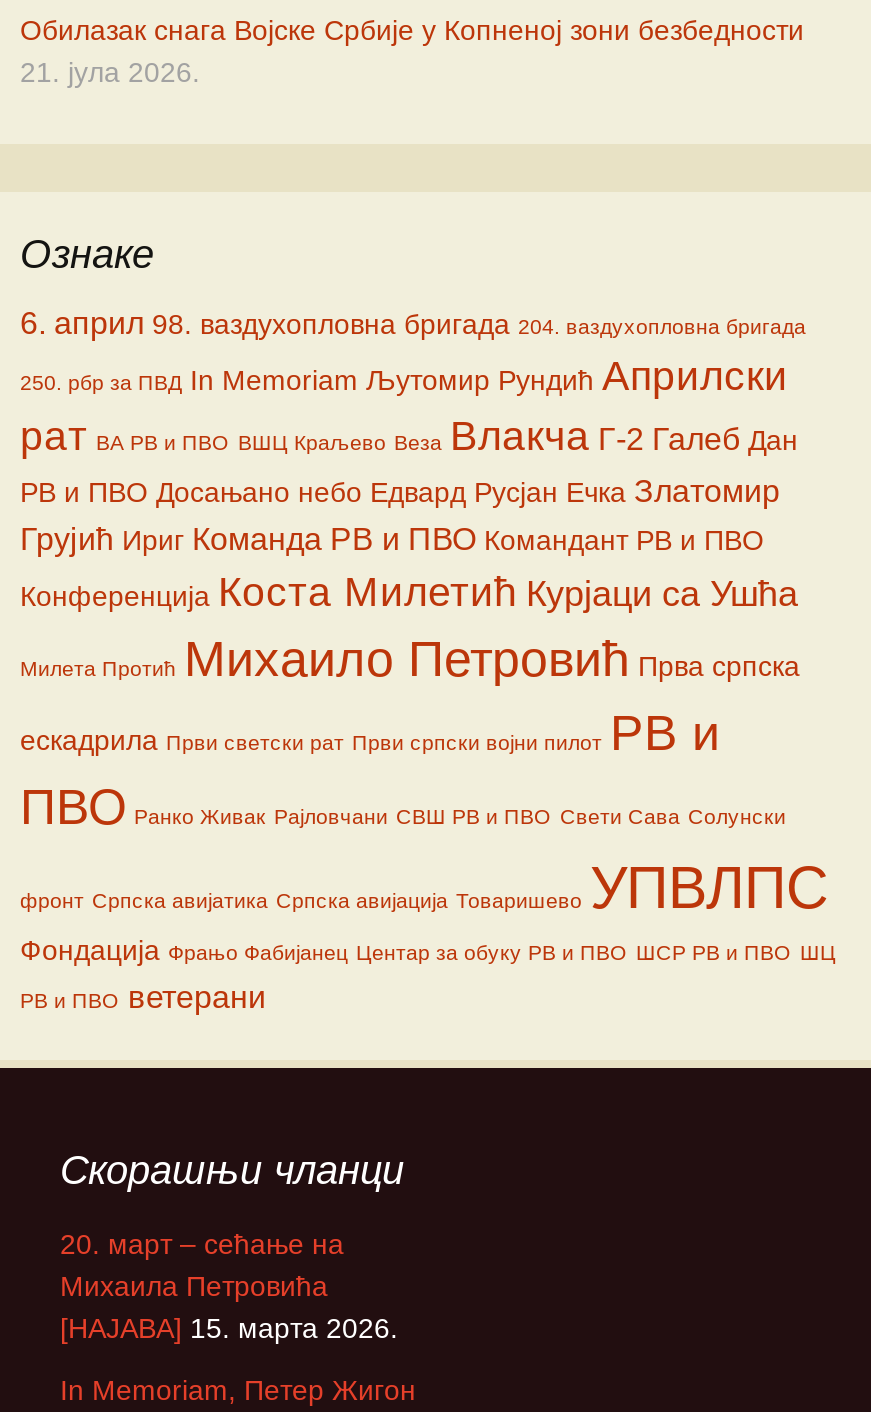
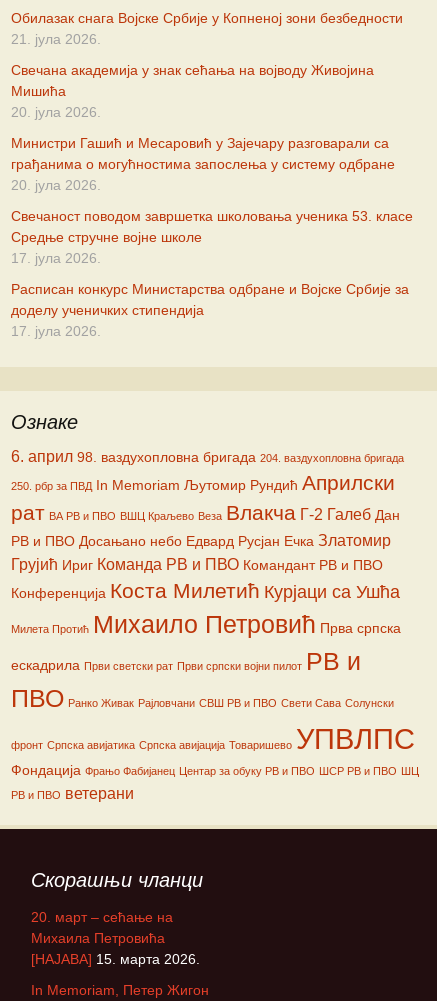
+ Свечана академија у знак сећања на војводу Живојина
+ Мишића
+ 20. јула 2026.
+ Министри Гашић и Месаровић у Зајечару разговарали са
+ грађанима о могућностима запослења у систему одбране
+ 20. јула 2026.
+ Свечаност поводом завршетка школовања ученика 53. класе
+ Средње стручне војне школе
+ 17. јула 2026.
+ Расписан конкурс Министарства одбране и Војске Србије за
+ доделу ученичких стипендија
+ 17. јула 2026.
